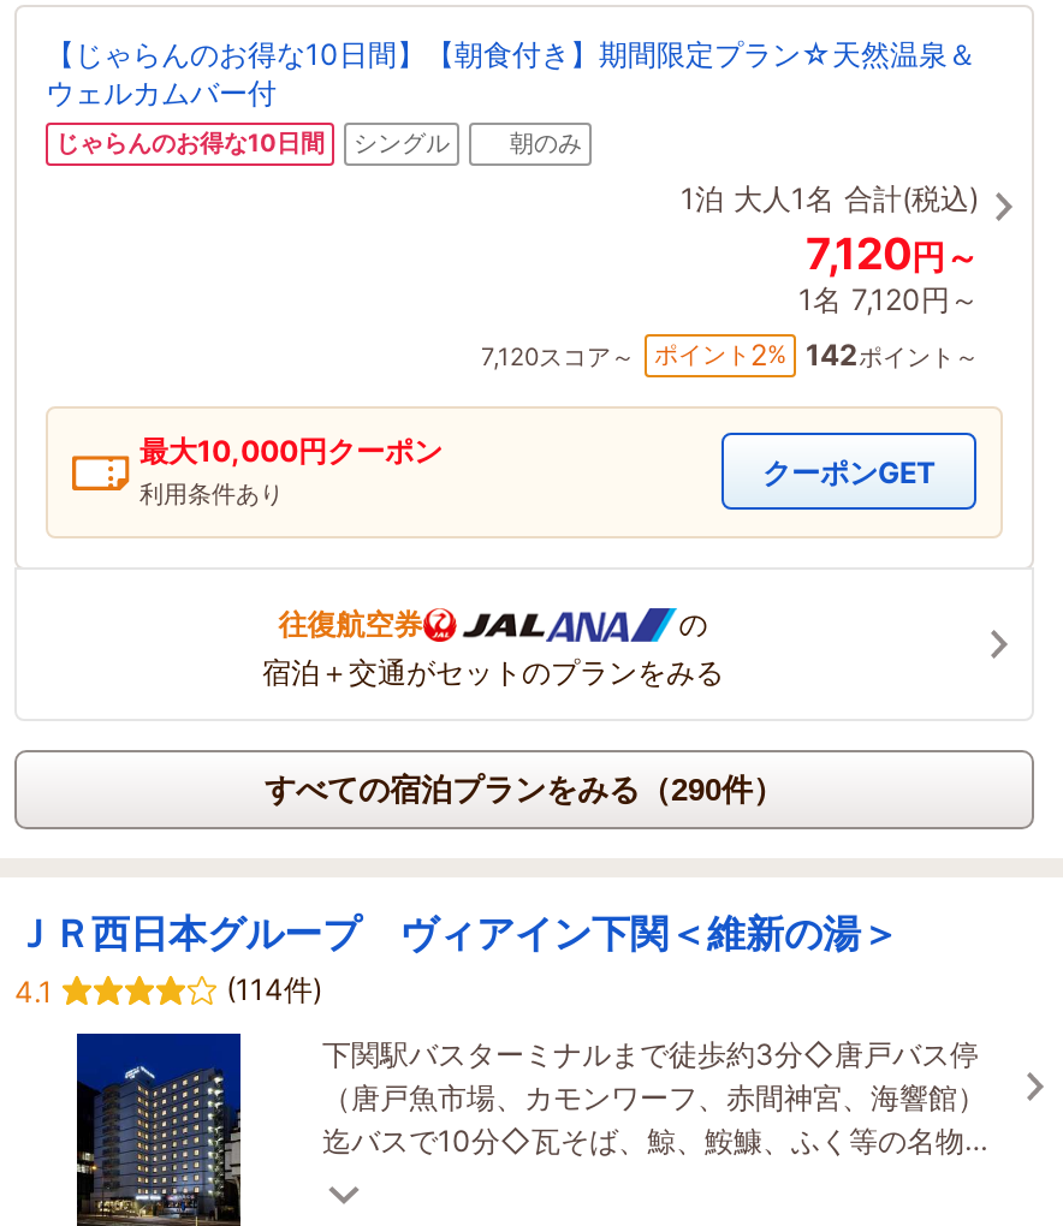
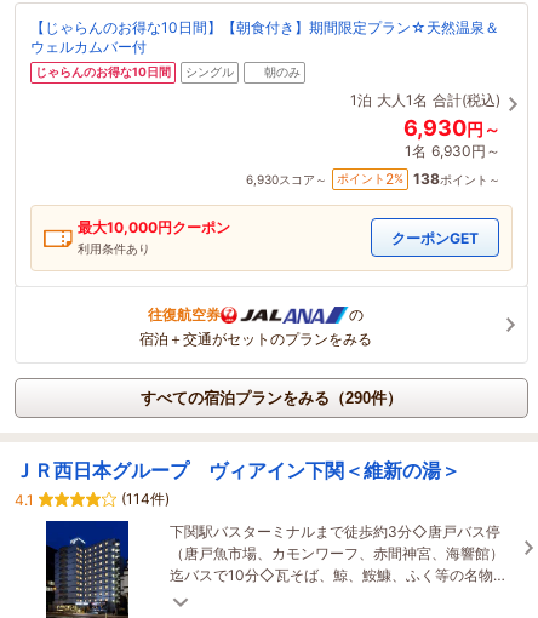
- 7,120円～
+ 6,930円～

- 1名 7,120円～
+ 1名 6,930円～

- 7,120スコア～
+ 6,930スコア～

- ポイント2% 142ポイント～
+ ポイント2% 138ポイント～
